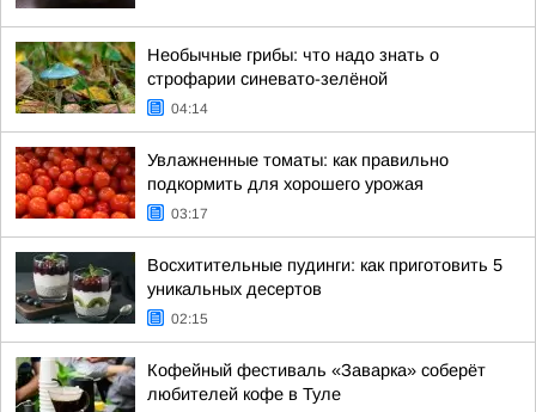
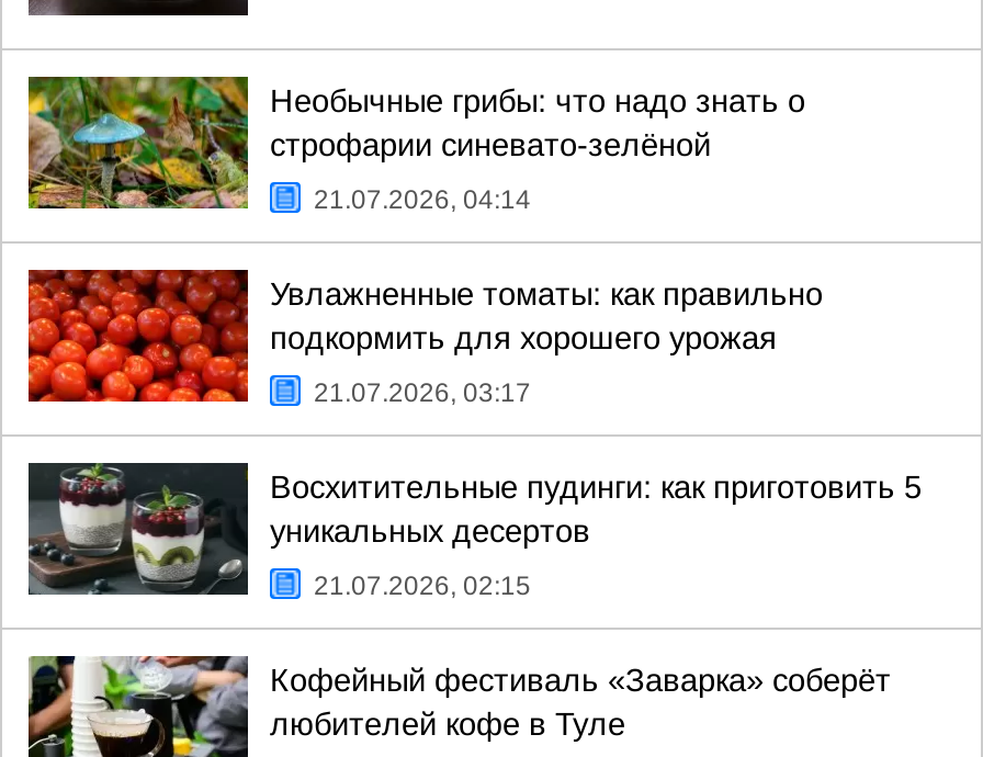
- 04:14
+ 21.07.2026, 04:14

- 03:17
+ 21.07.2026, 03:17

- 02:15
+ 21.07.2026, 02:15
